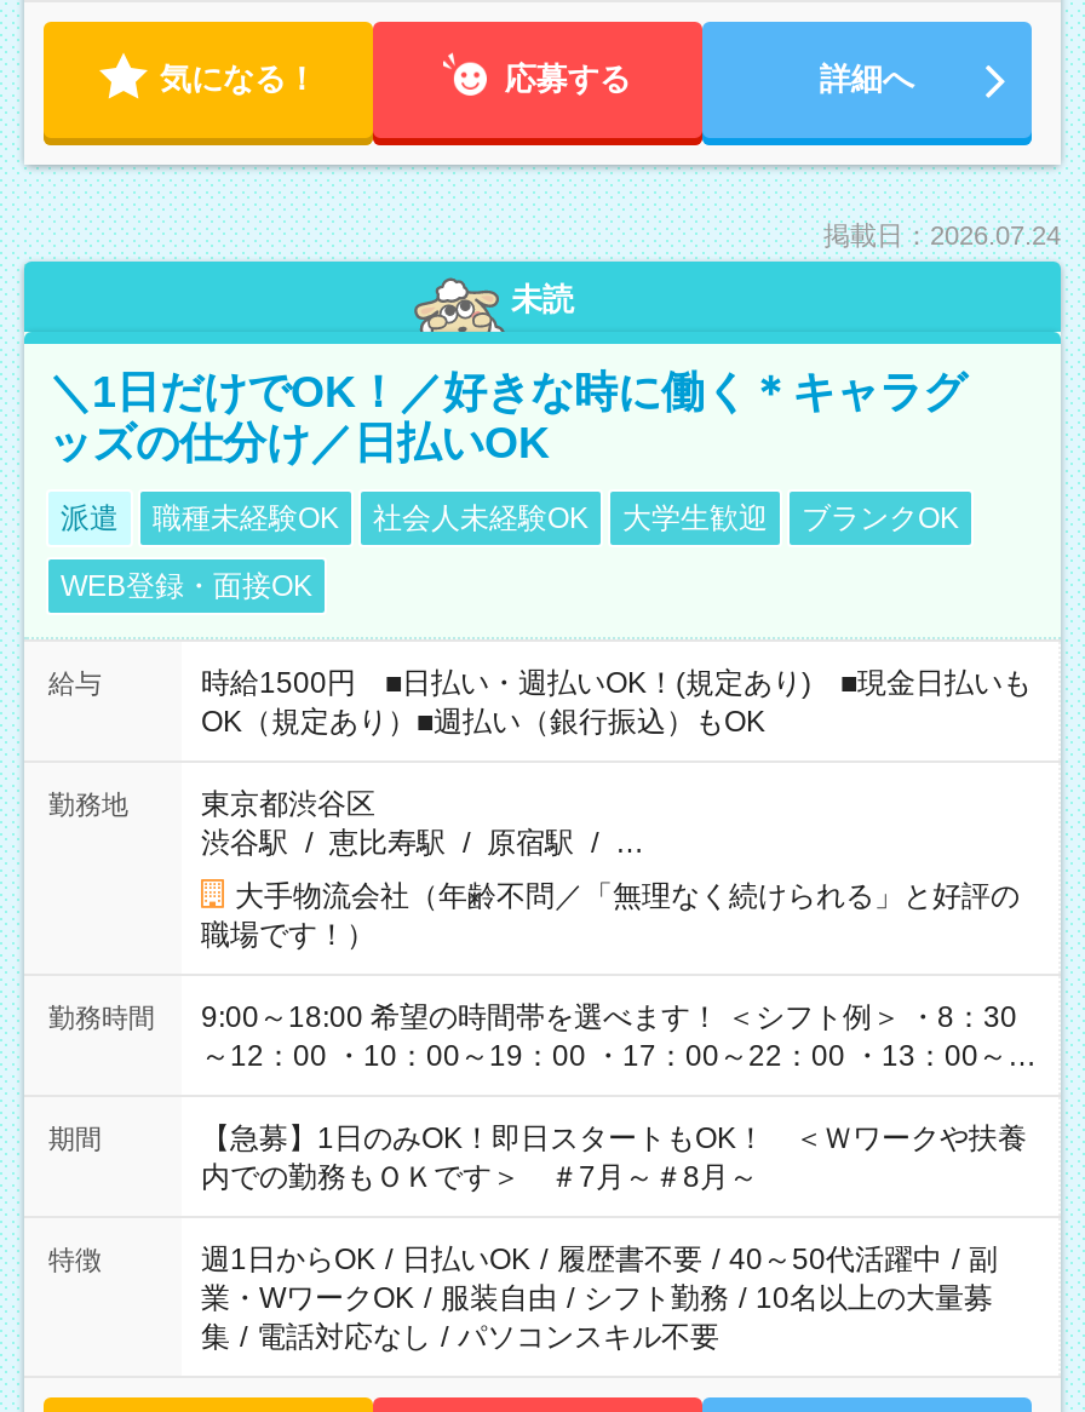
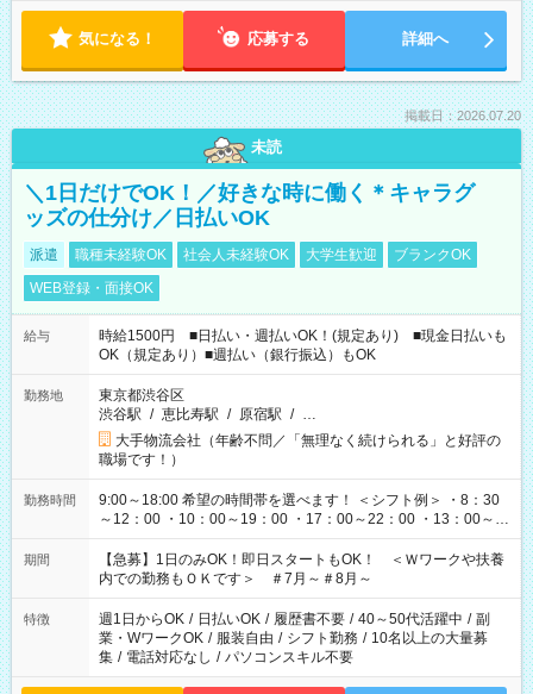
- 掲載日：2026.07.24
+ 掲載日：2026.07.20
